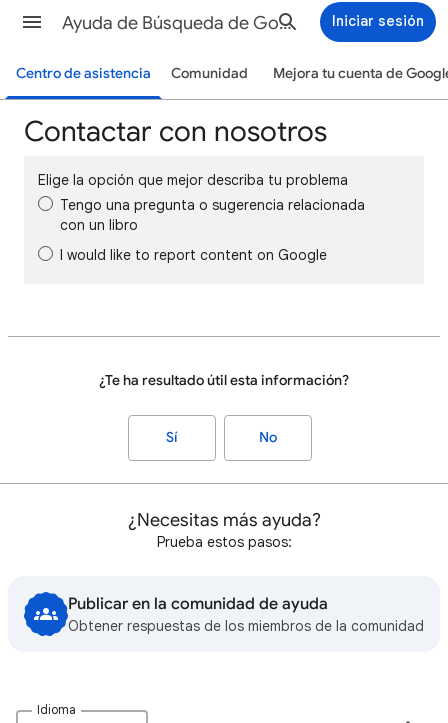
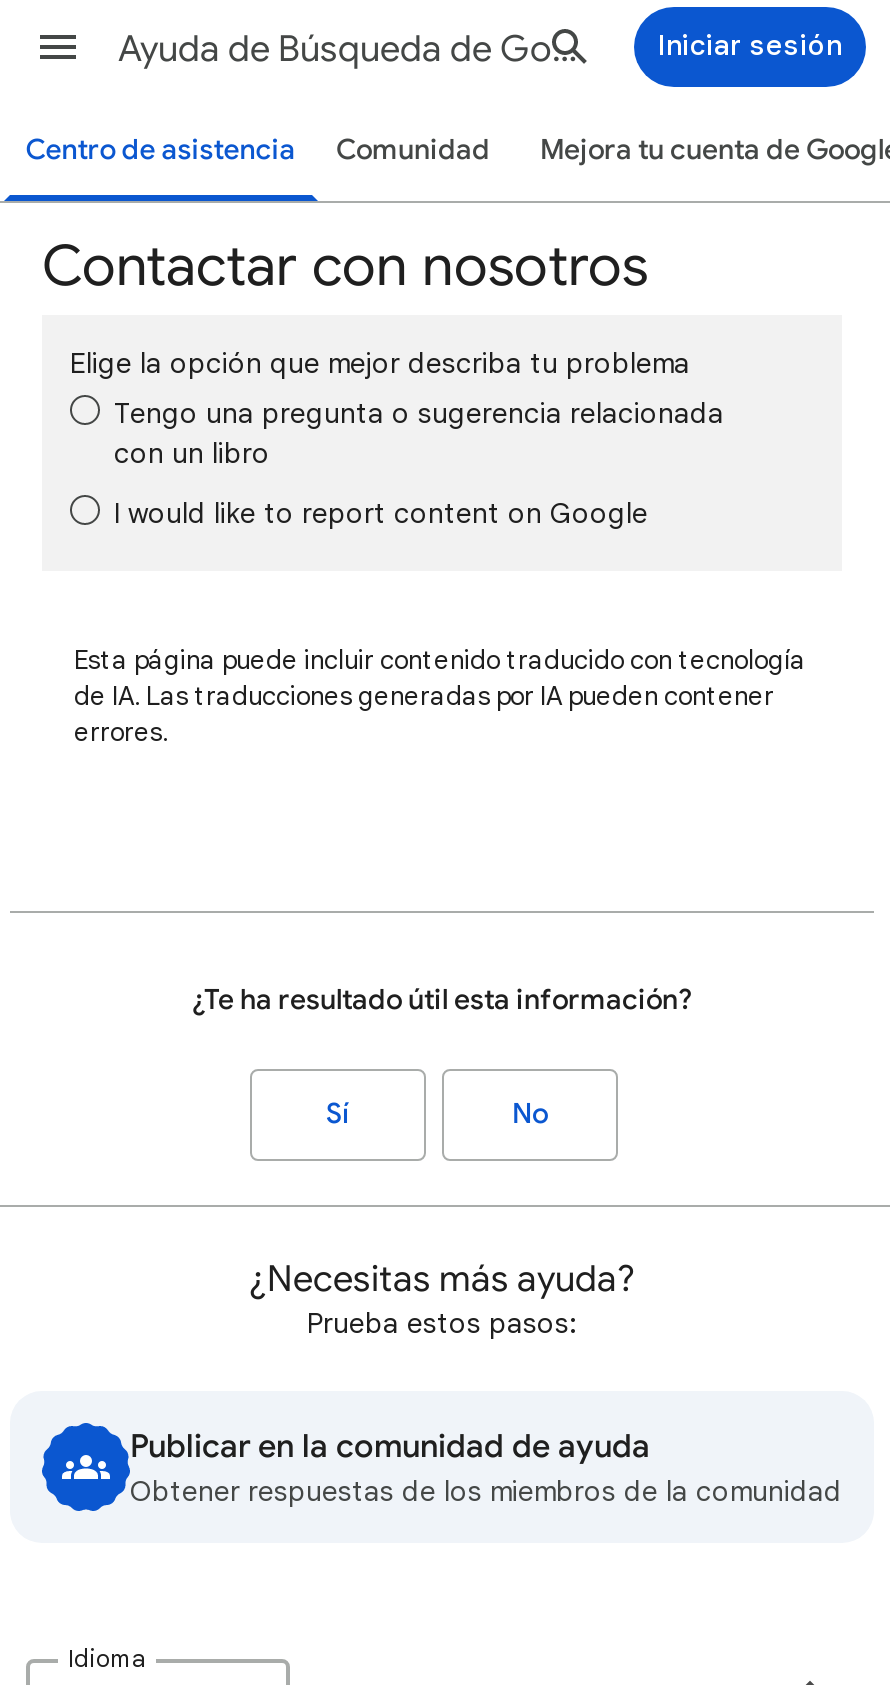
+ Esta página puede incluir contenido traducido con tecnología
+ de IA. Las traducciones generadas por IA pueden contener
+ errores.
